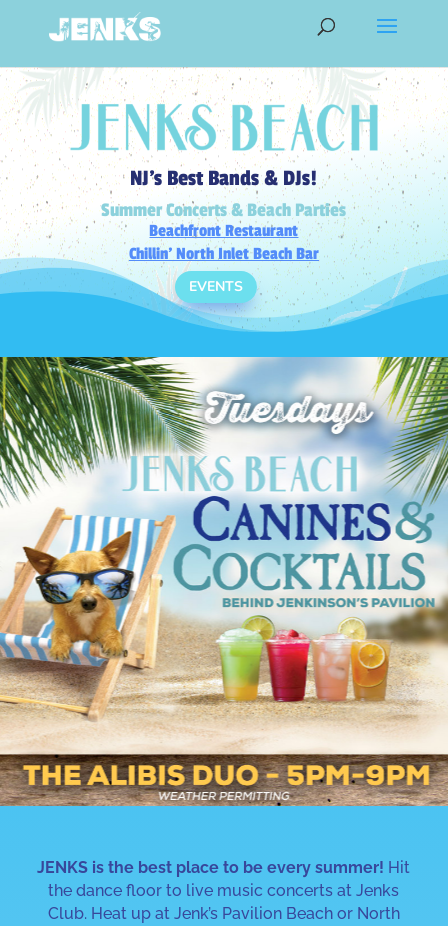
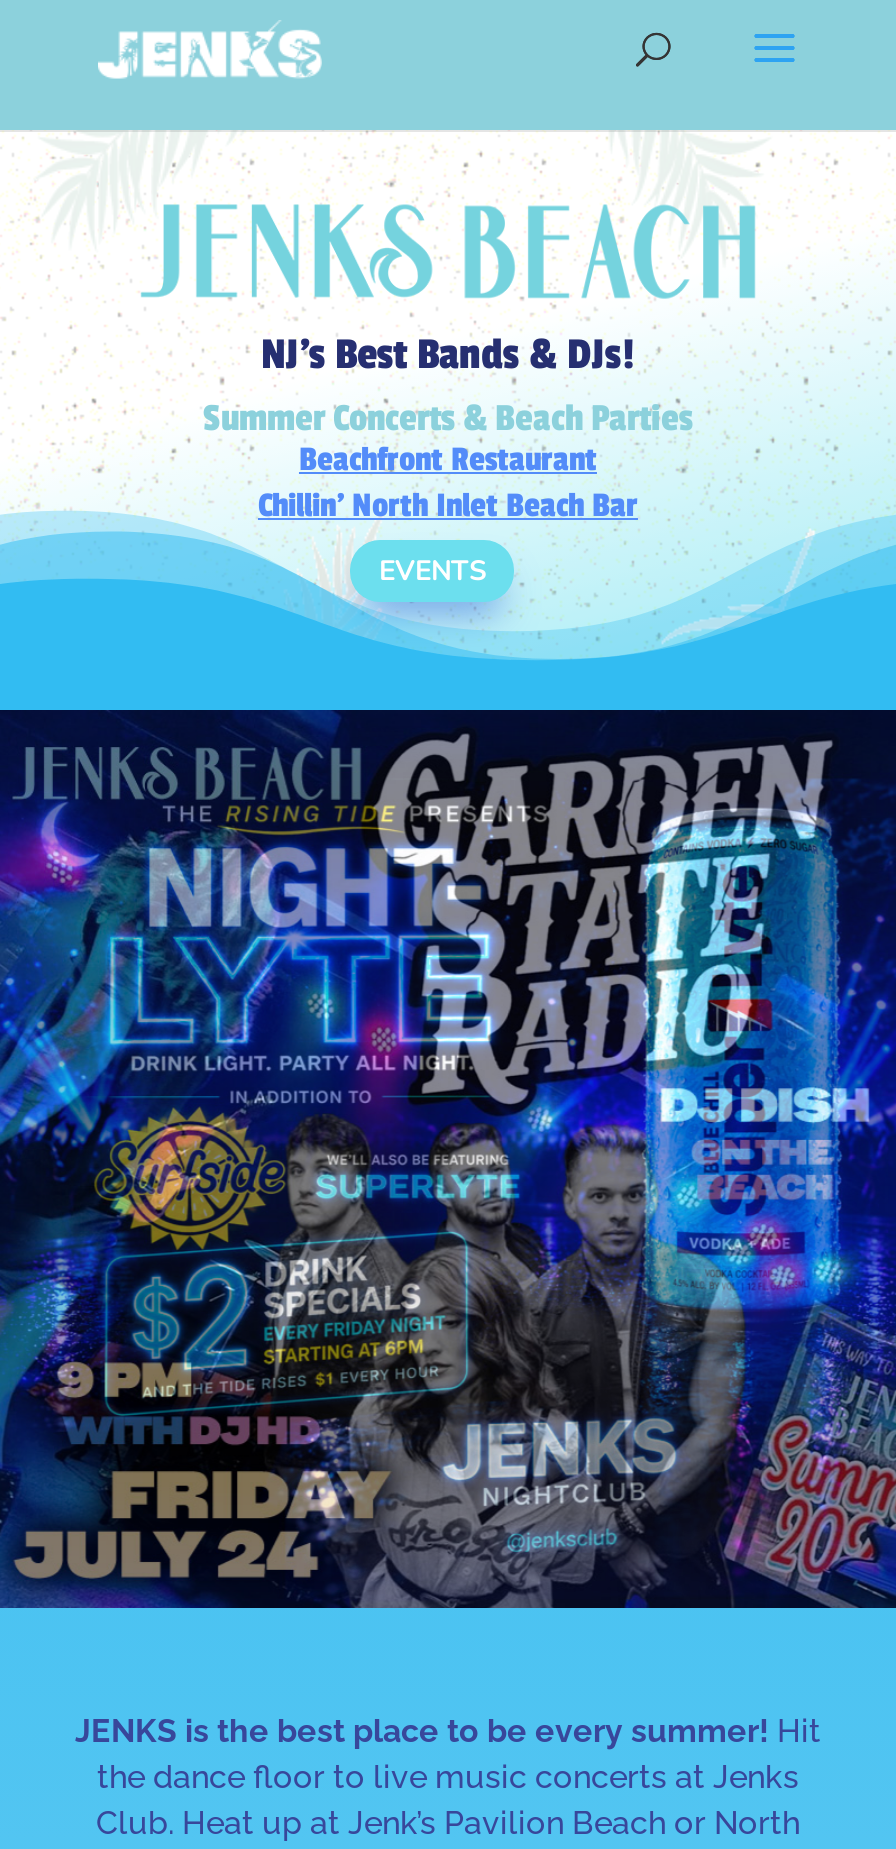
- [image]
+ [image]
